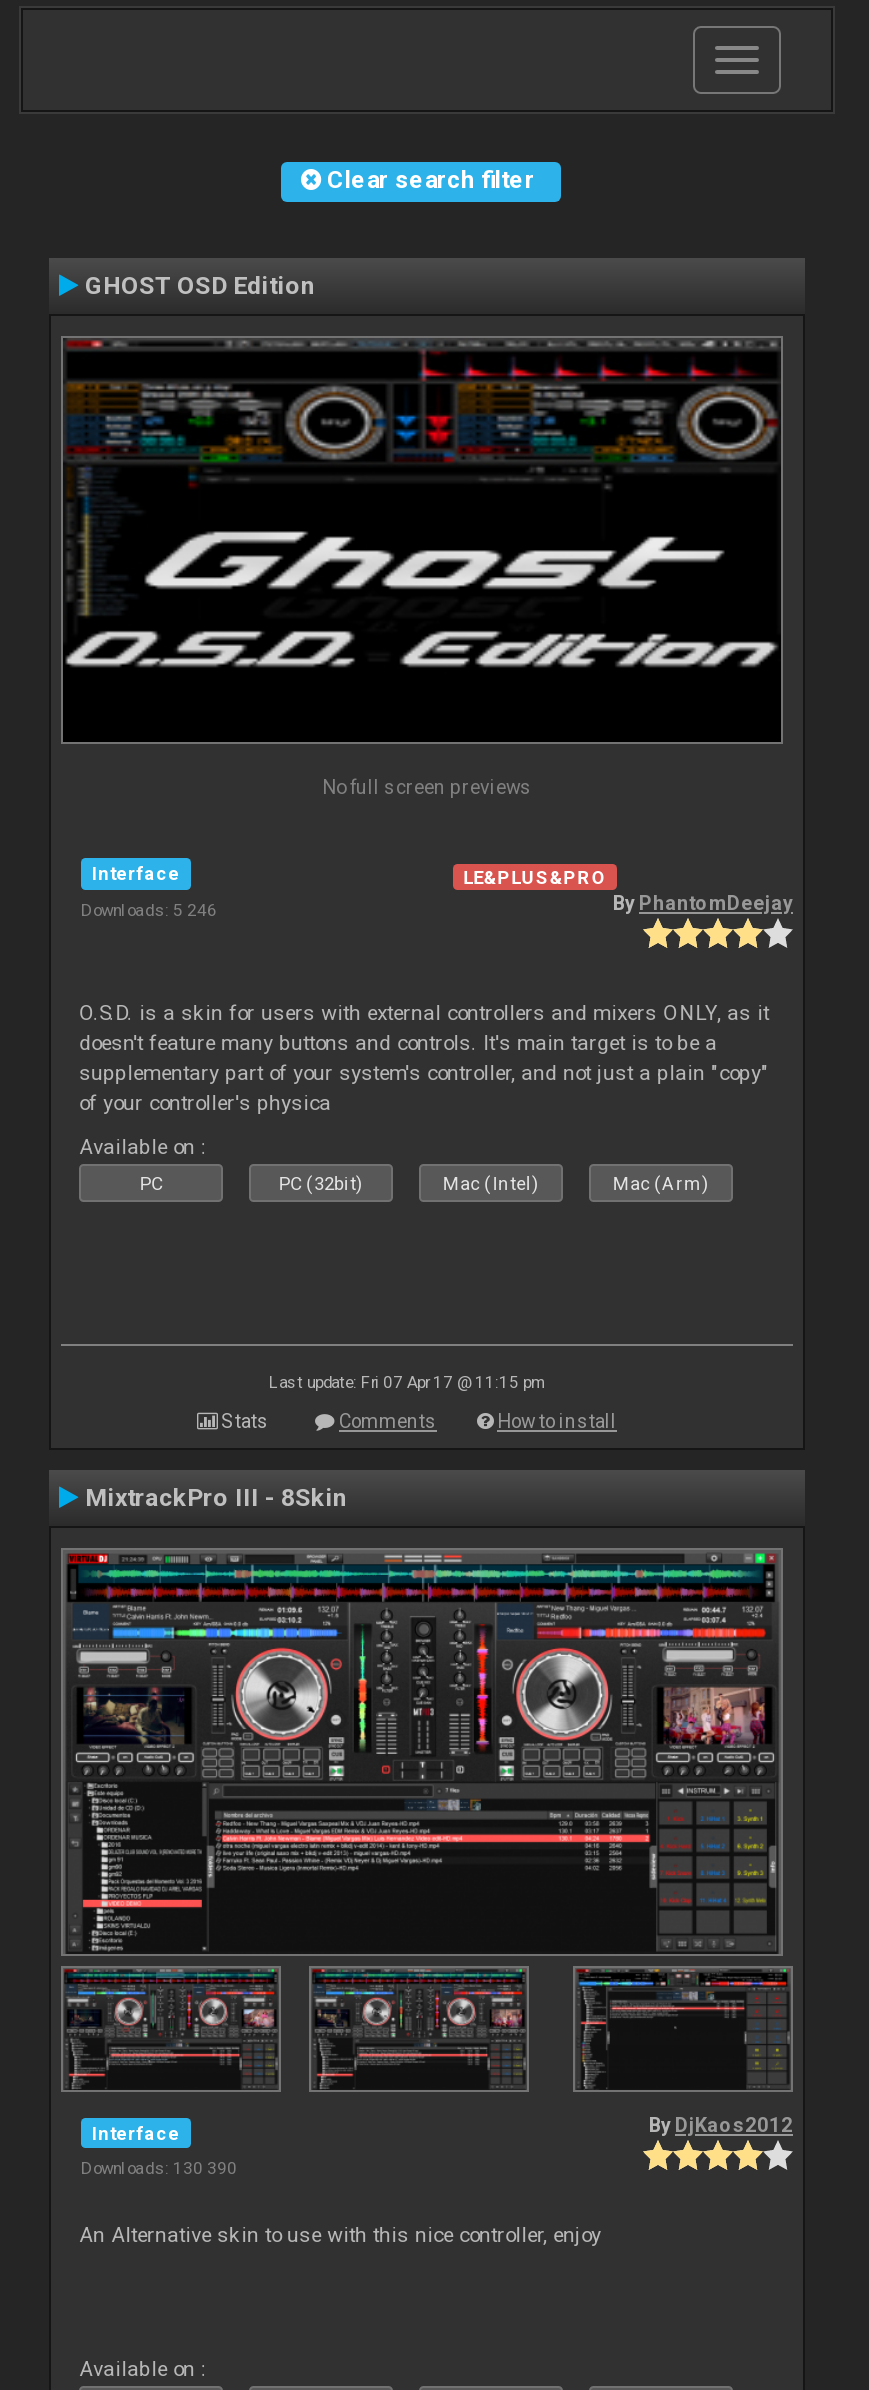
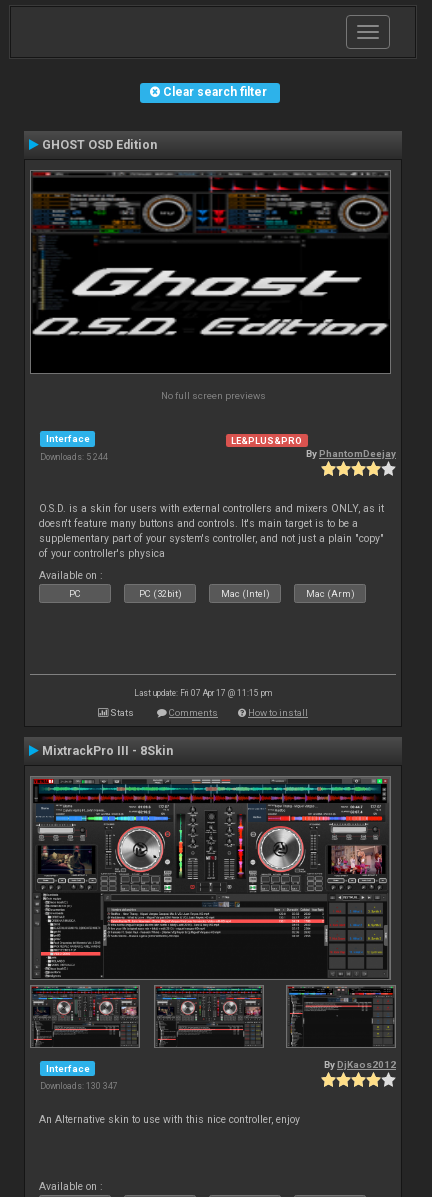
- Downloads: 5 246
+ Downloads: 5 244

- Downloads: 130 390
+ Downloads: 130 347
